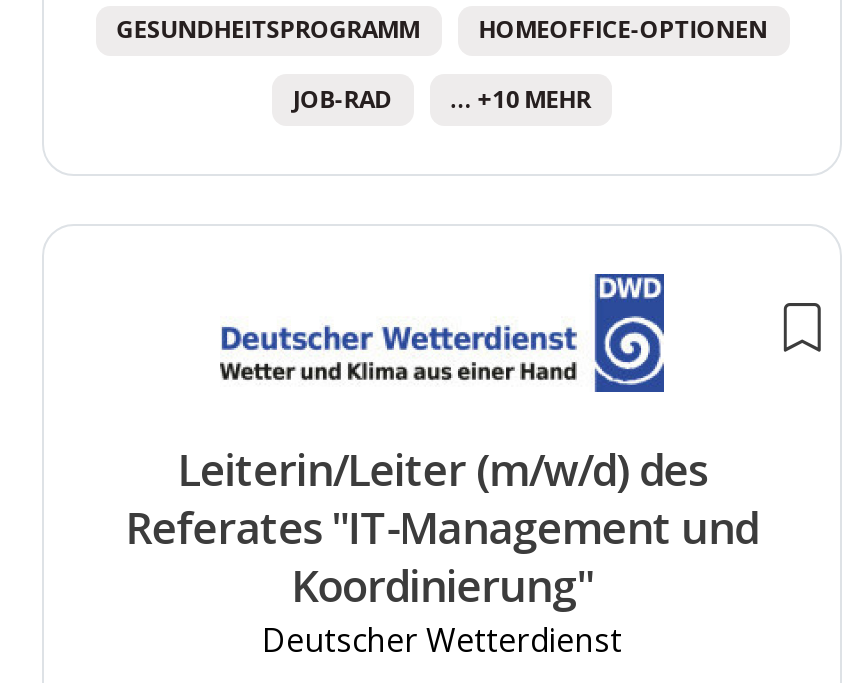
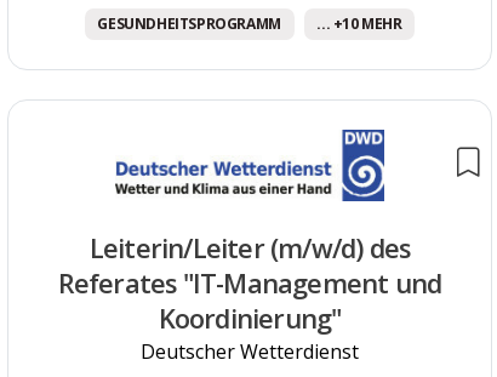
- HOMEOFFICE-OPTIONEN
- JOB-RAD
